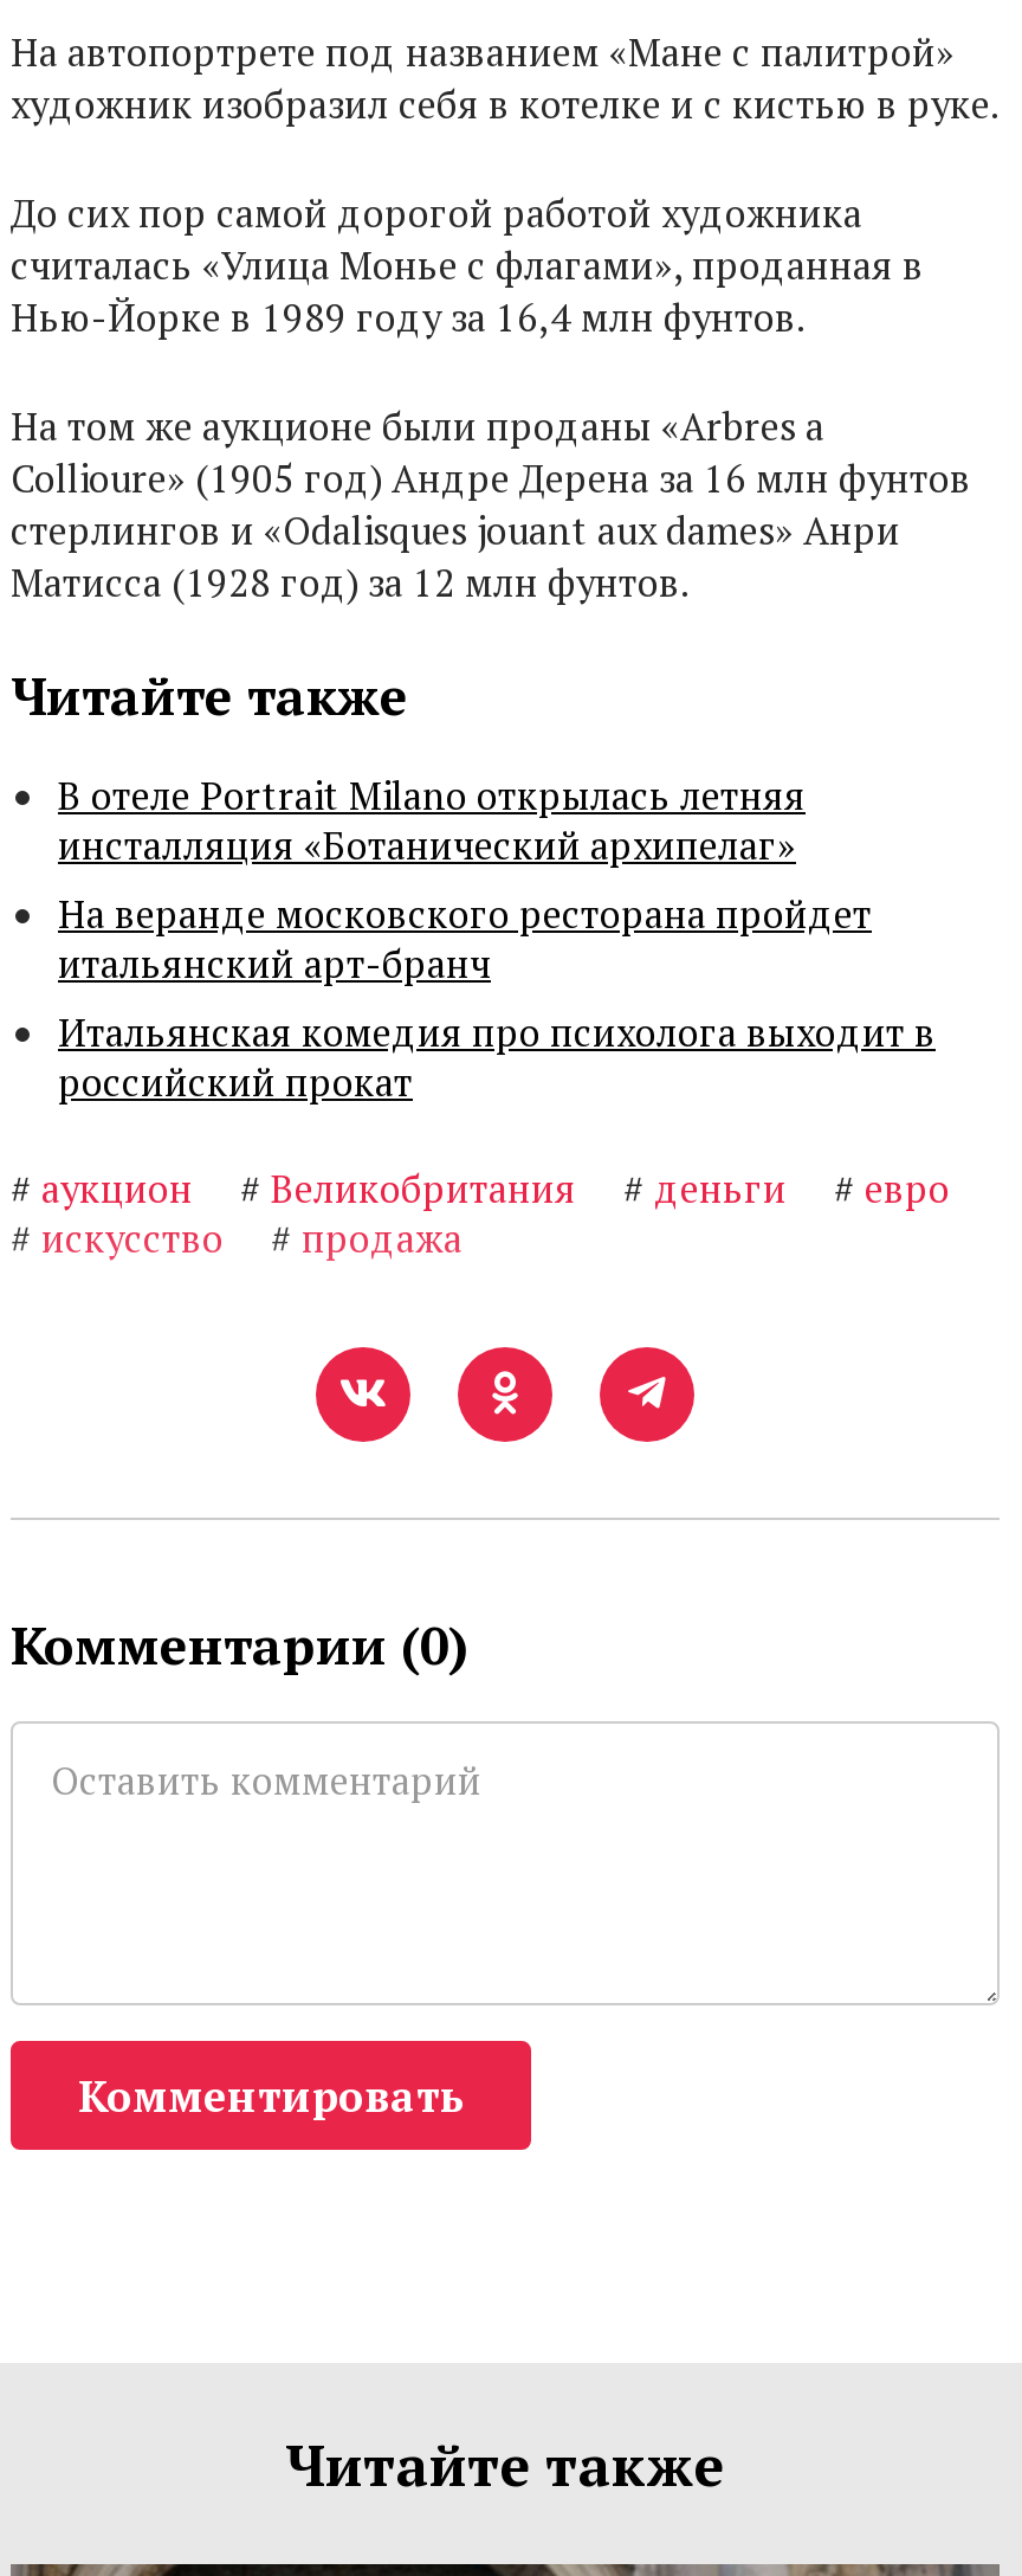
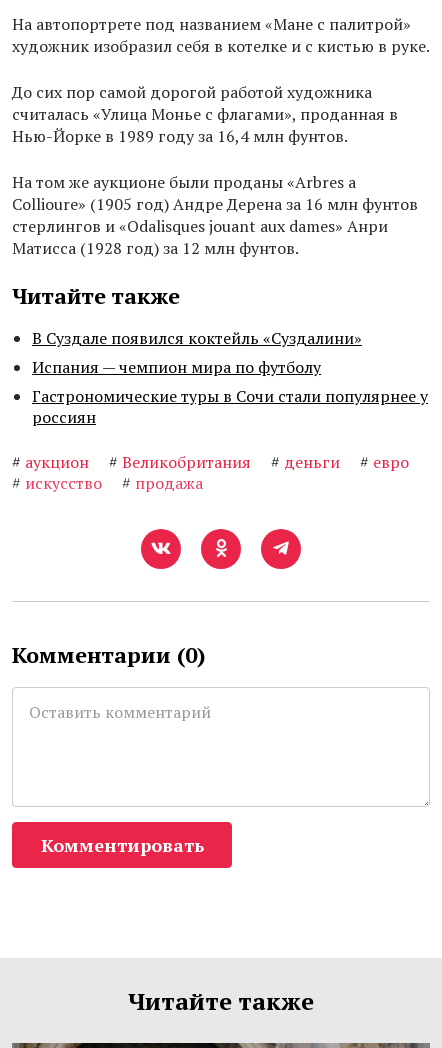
- В отеле Portrait Milano открылась летняя
- инсталляция «Ботанический архипелаг»
- На веранде московского ресторана пройдет
- итальянский арт-бранч
- Итальянская комедия про психолога выходит в
- российский прокат
+ В Суздале появился коктейль «Суздалини»
+ Испания — чемпион мира по футболу
+ Гастрономические туры в Сочи стали популярнее у
+ россиян
